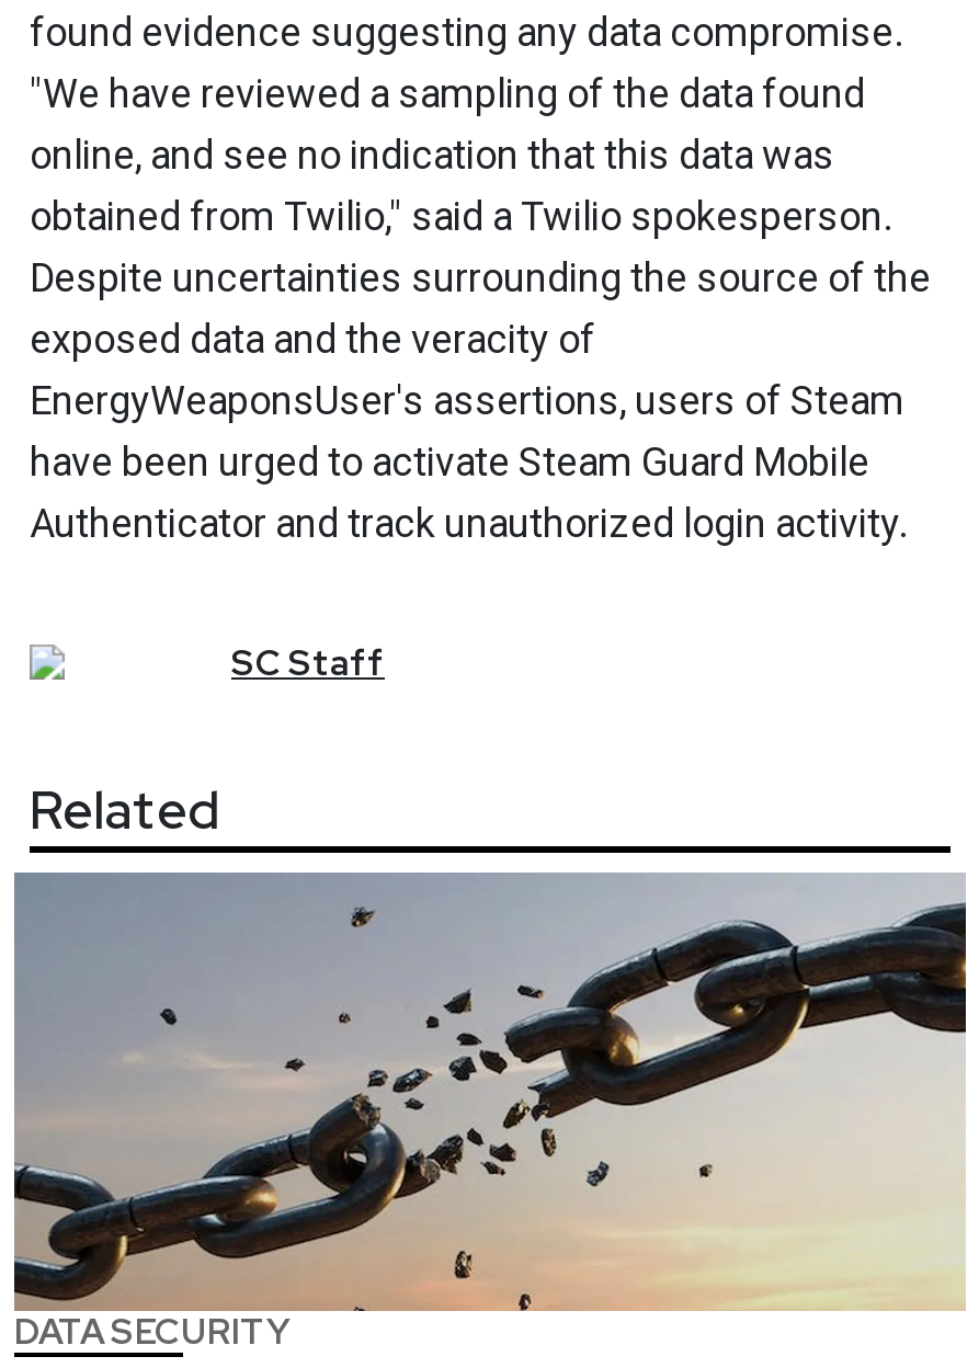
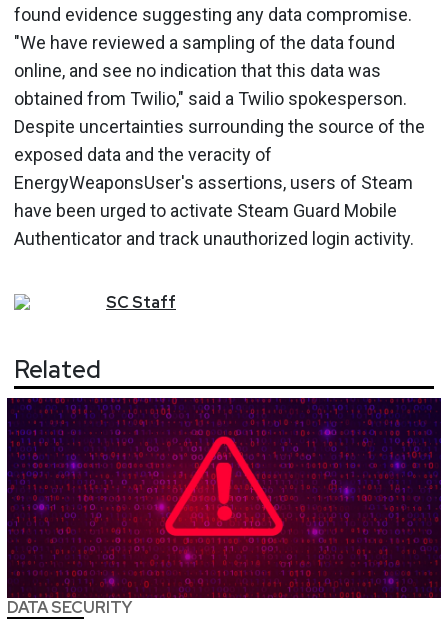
- [image]
+ [image]
